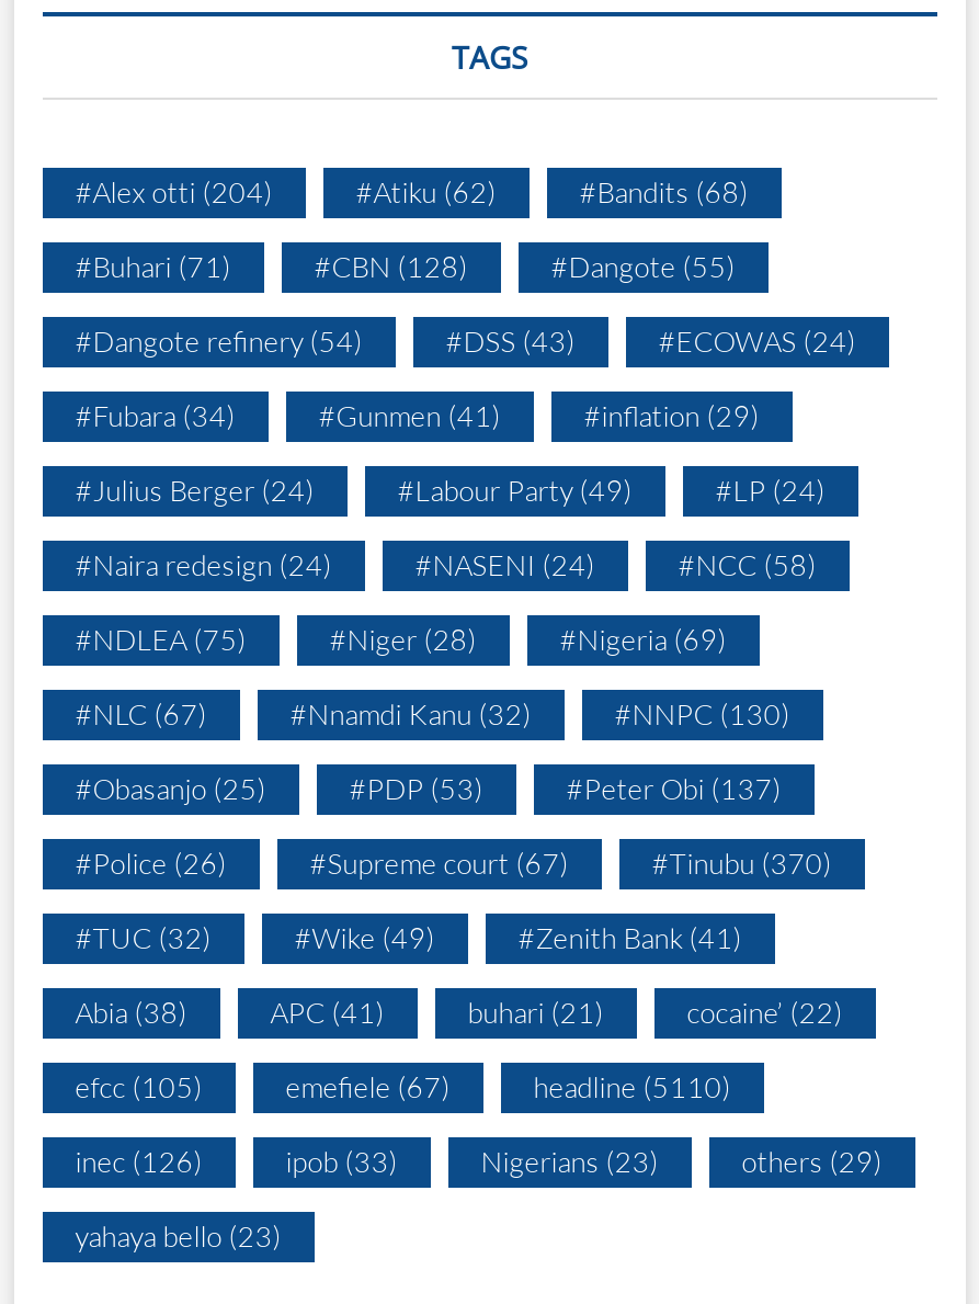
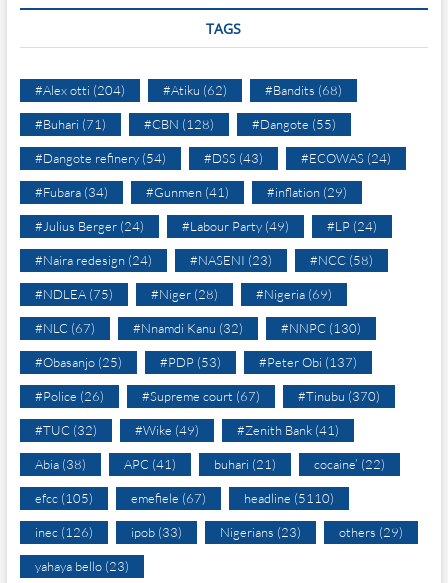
- #NASENI (24)
+ #NASENI (23)
